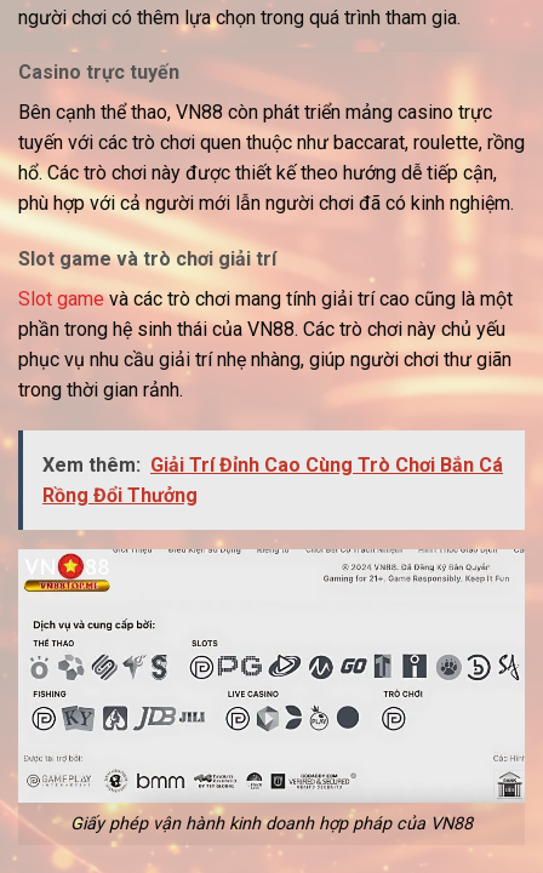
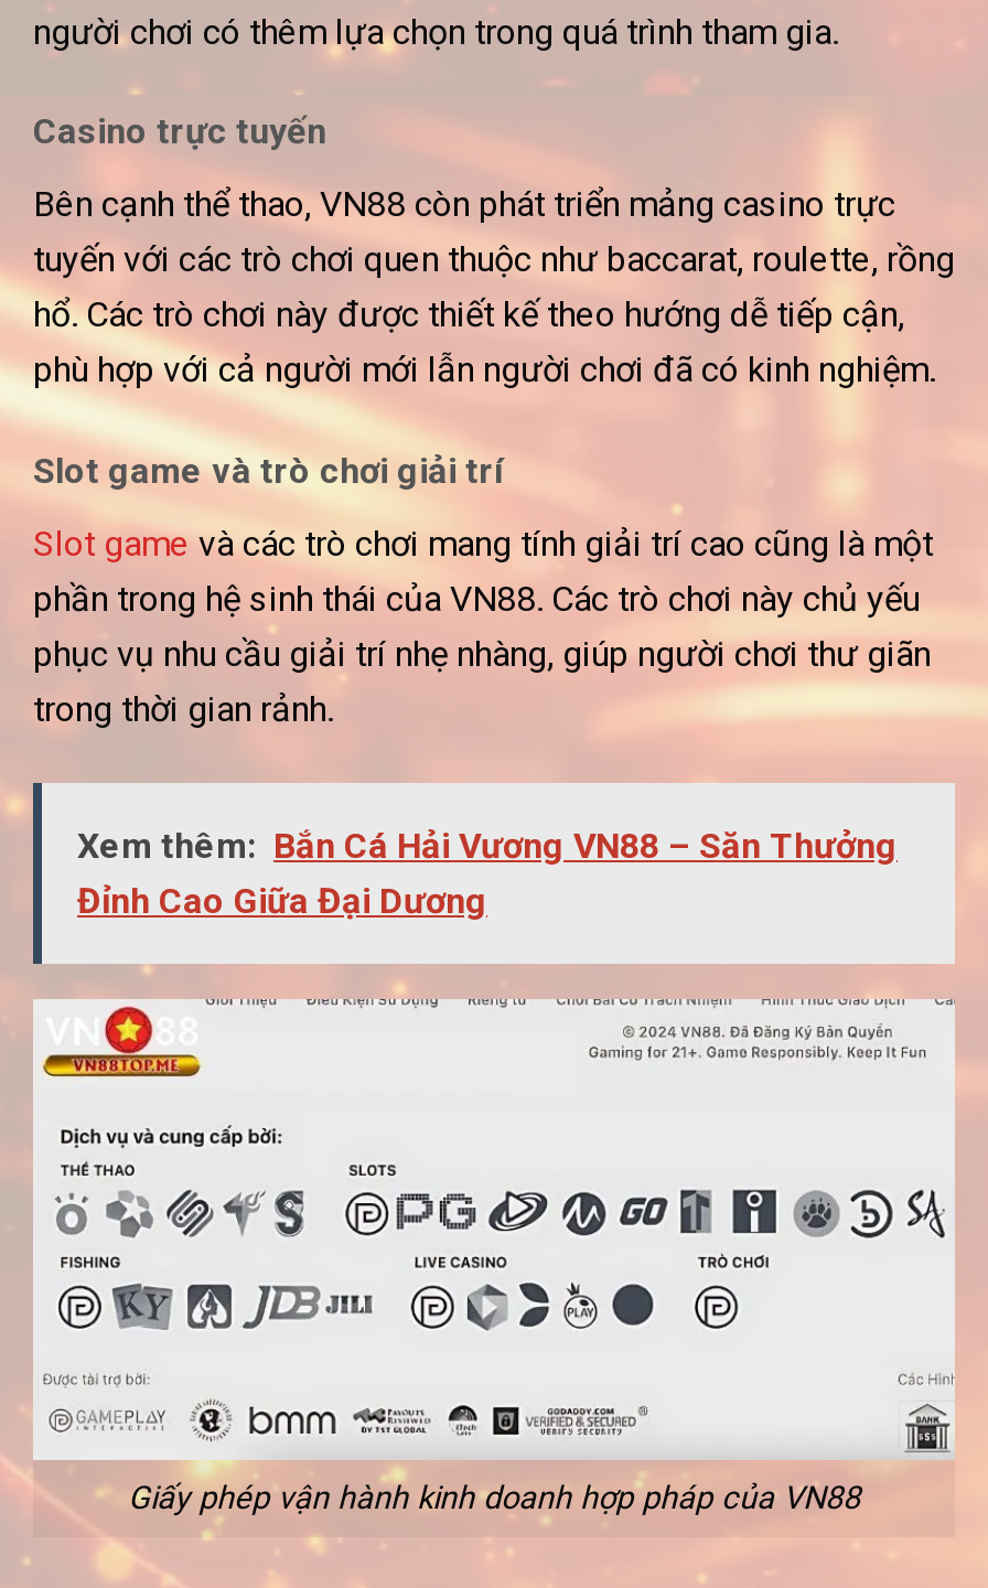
- Xem thêm: Giải Trí Đỉnh Cao Cùng Trò Chơi Bắn Cá
- Rồng Đổi Thưởng
+ Xem thêm: Bắn Cá Hải Vương VN88 – Săn Thưởng
+ Đỉnh Cao Giữa Đại Dương
